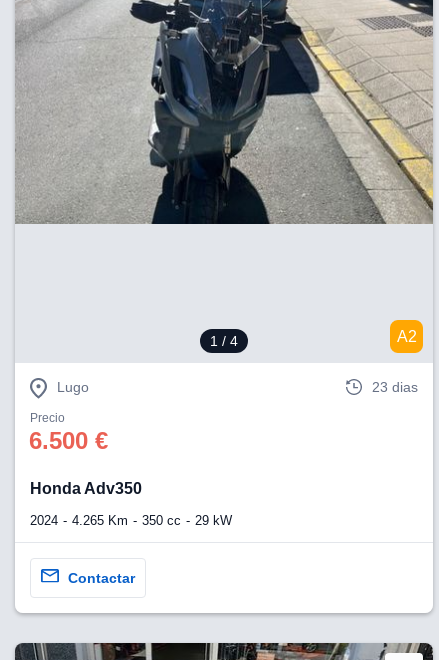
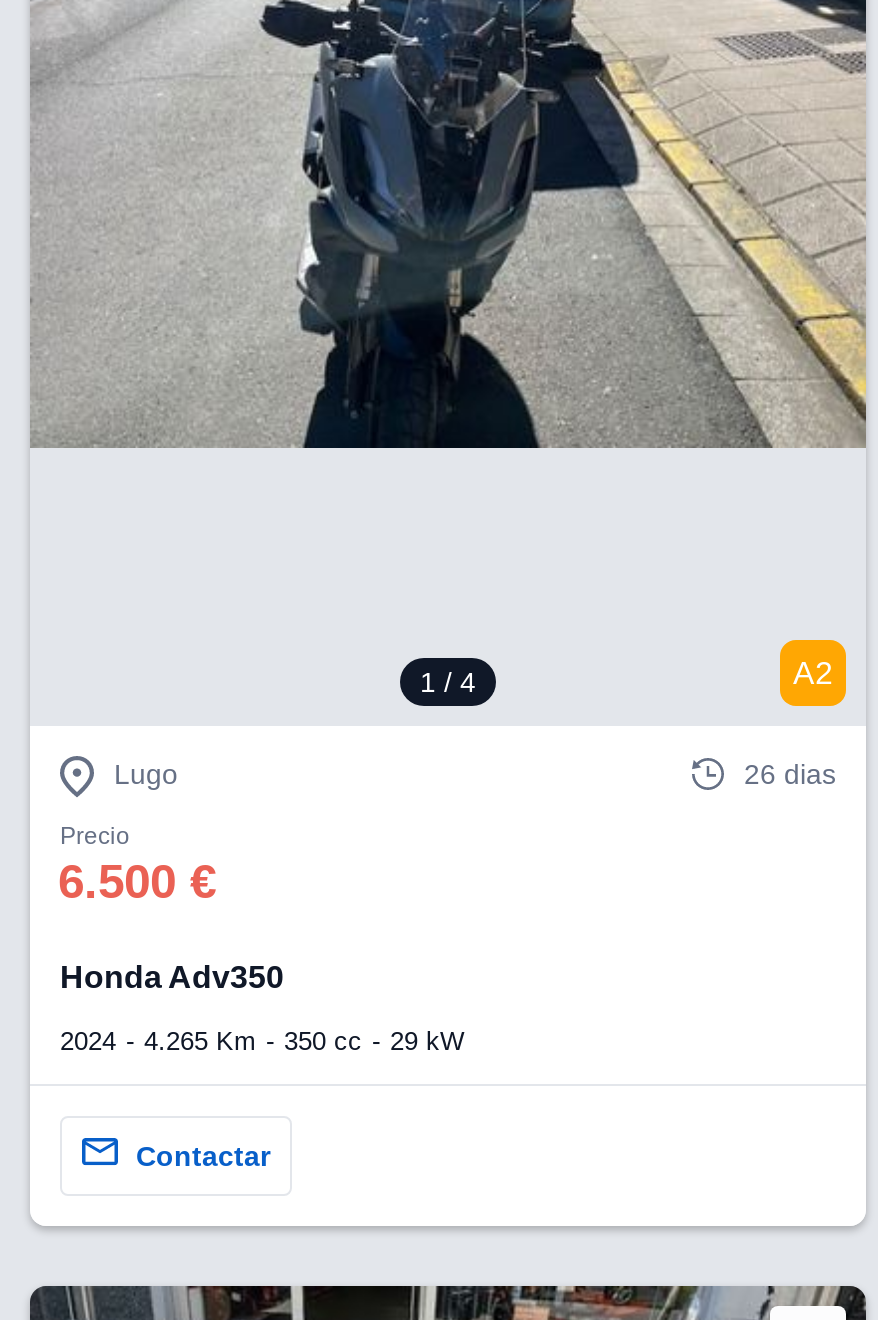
- 23 dias
+ 26 dias
